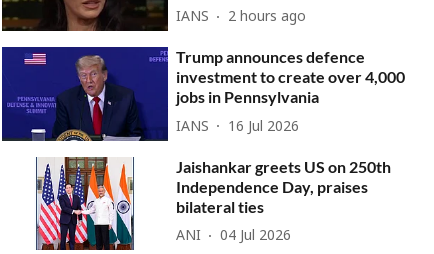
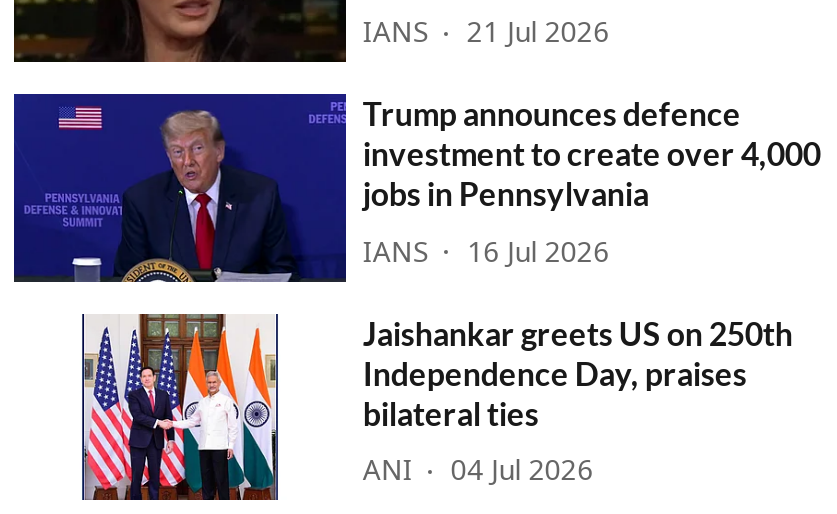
- IANS 2 hours ago
+ IANS 21 Jul 2026
